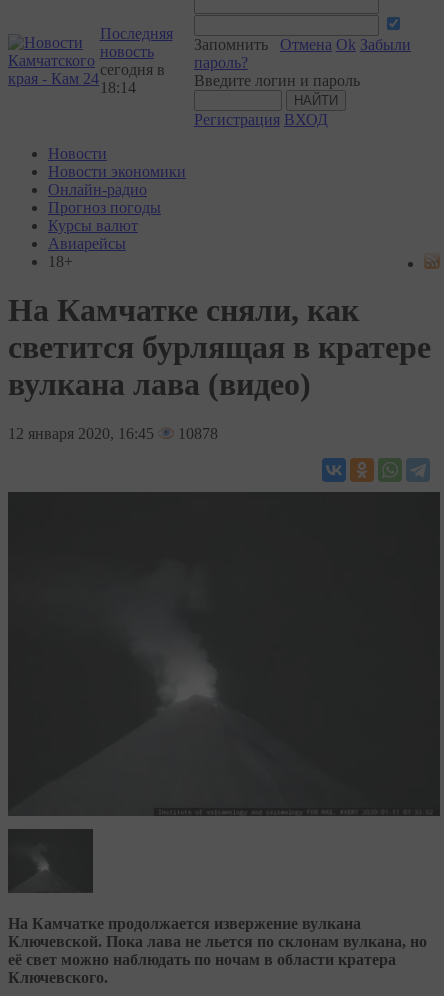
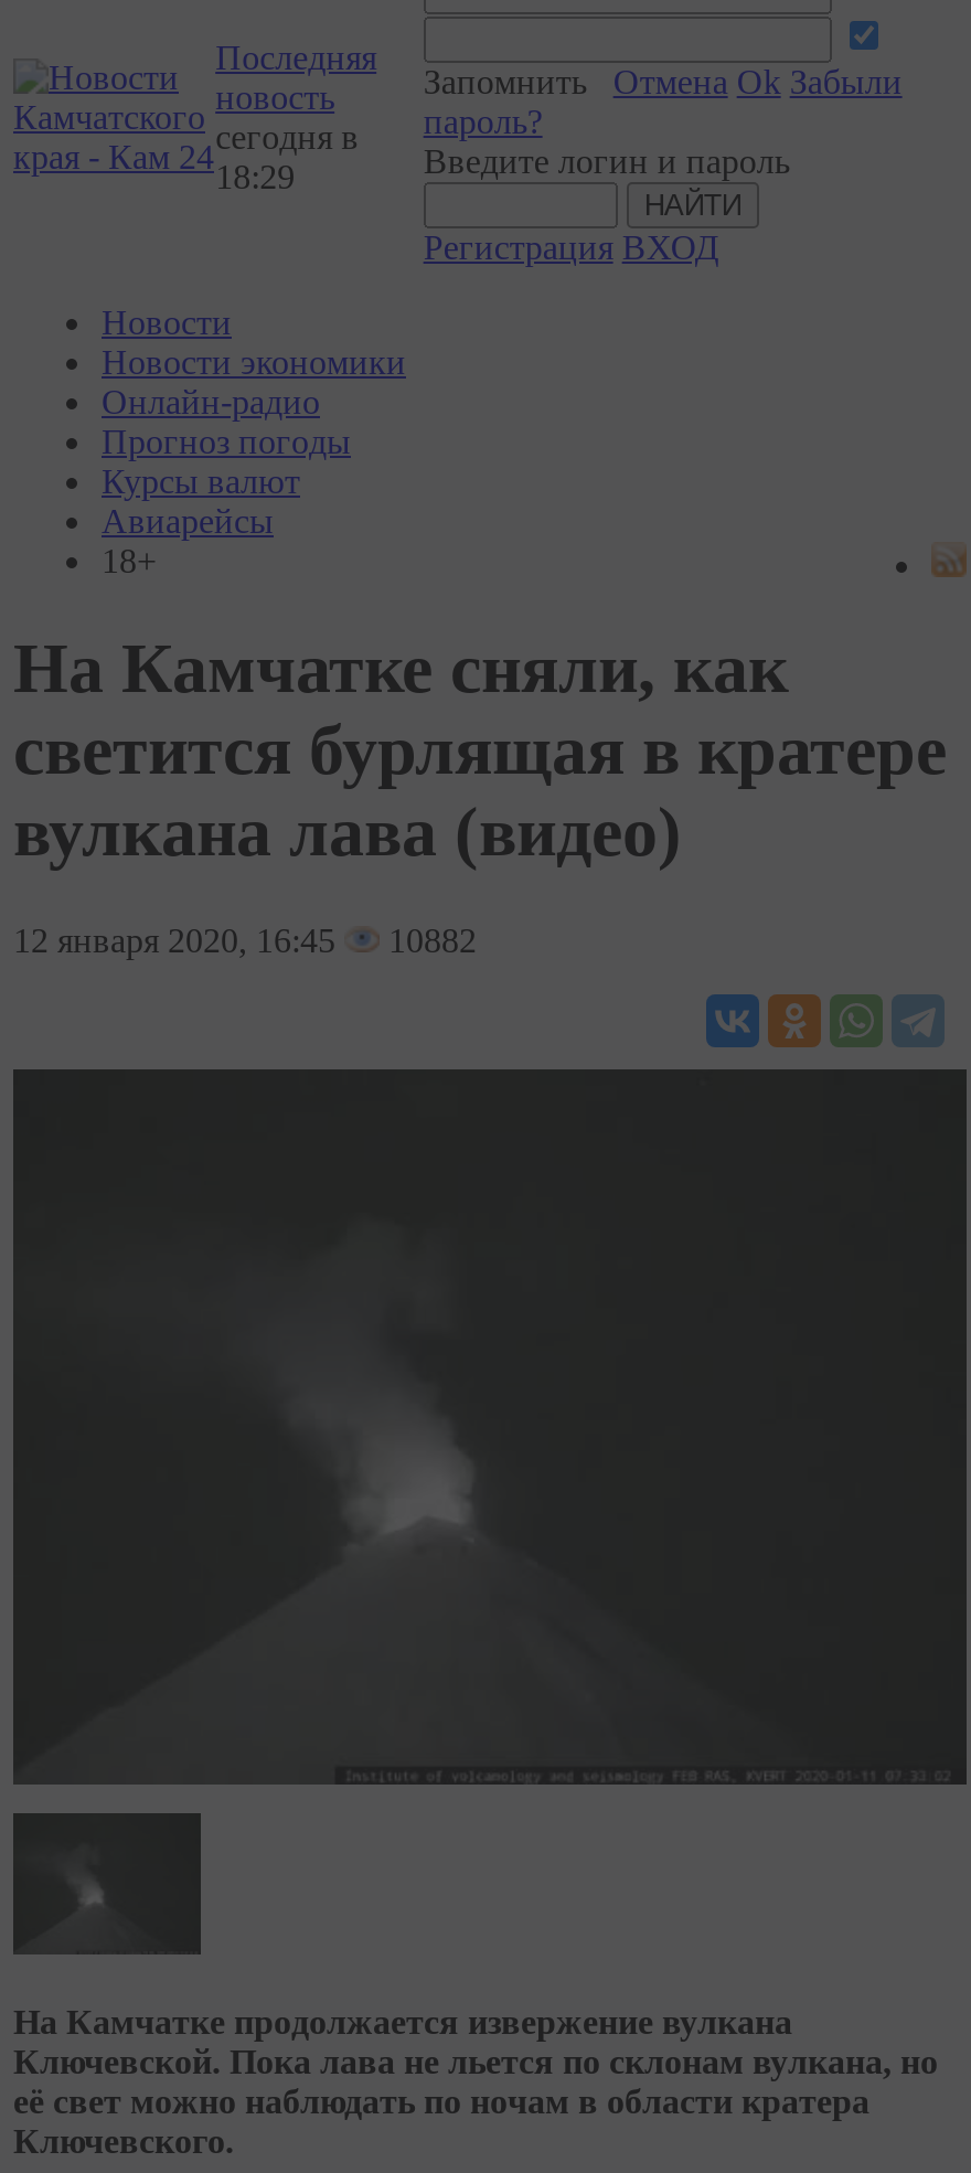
- 18:14
+ 18:29

- 12 января 2020, 16:45 10878
+ 12 января 2020, 16:45 10882
